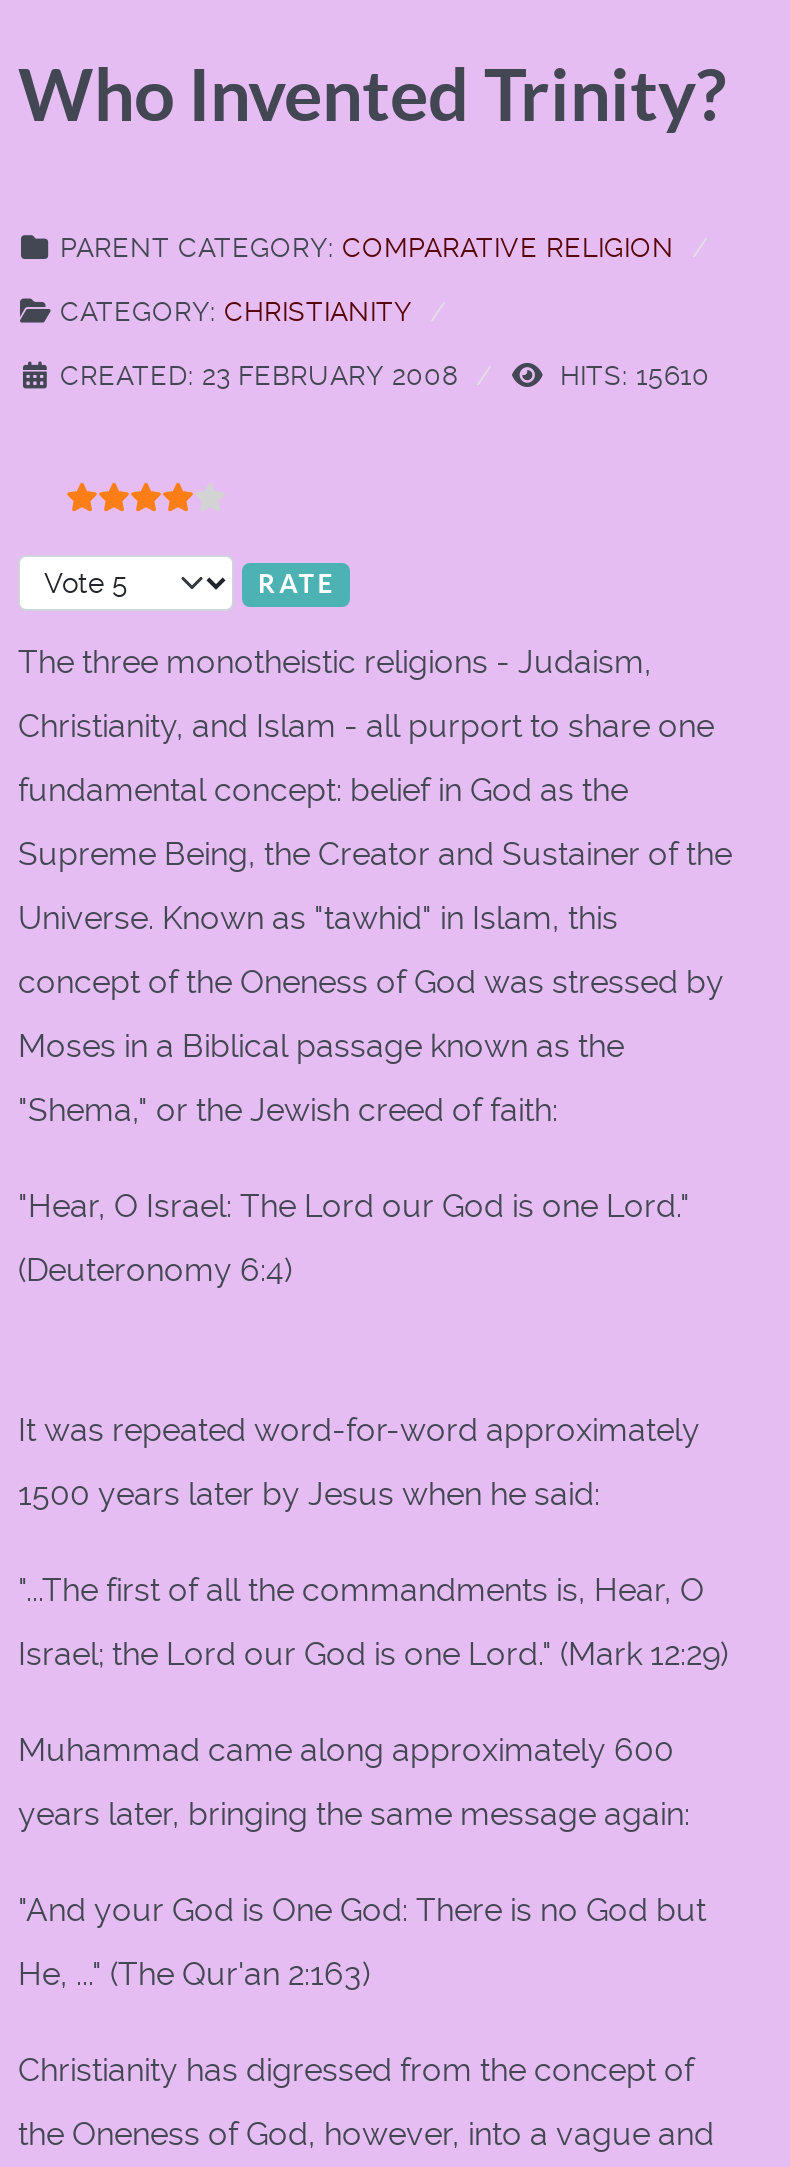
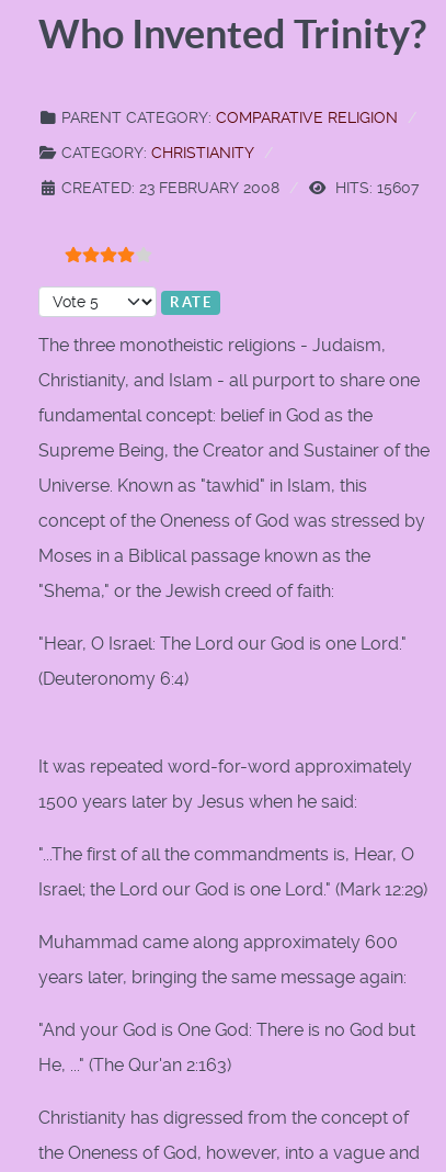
- HITS: 15610
+ HITS: 15607
